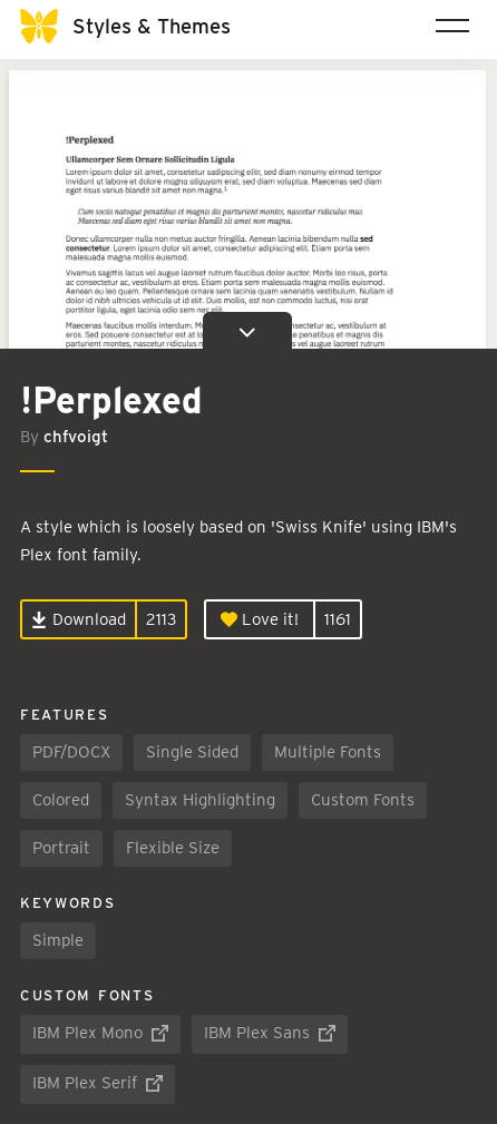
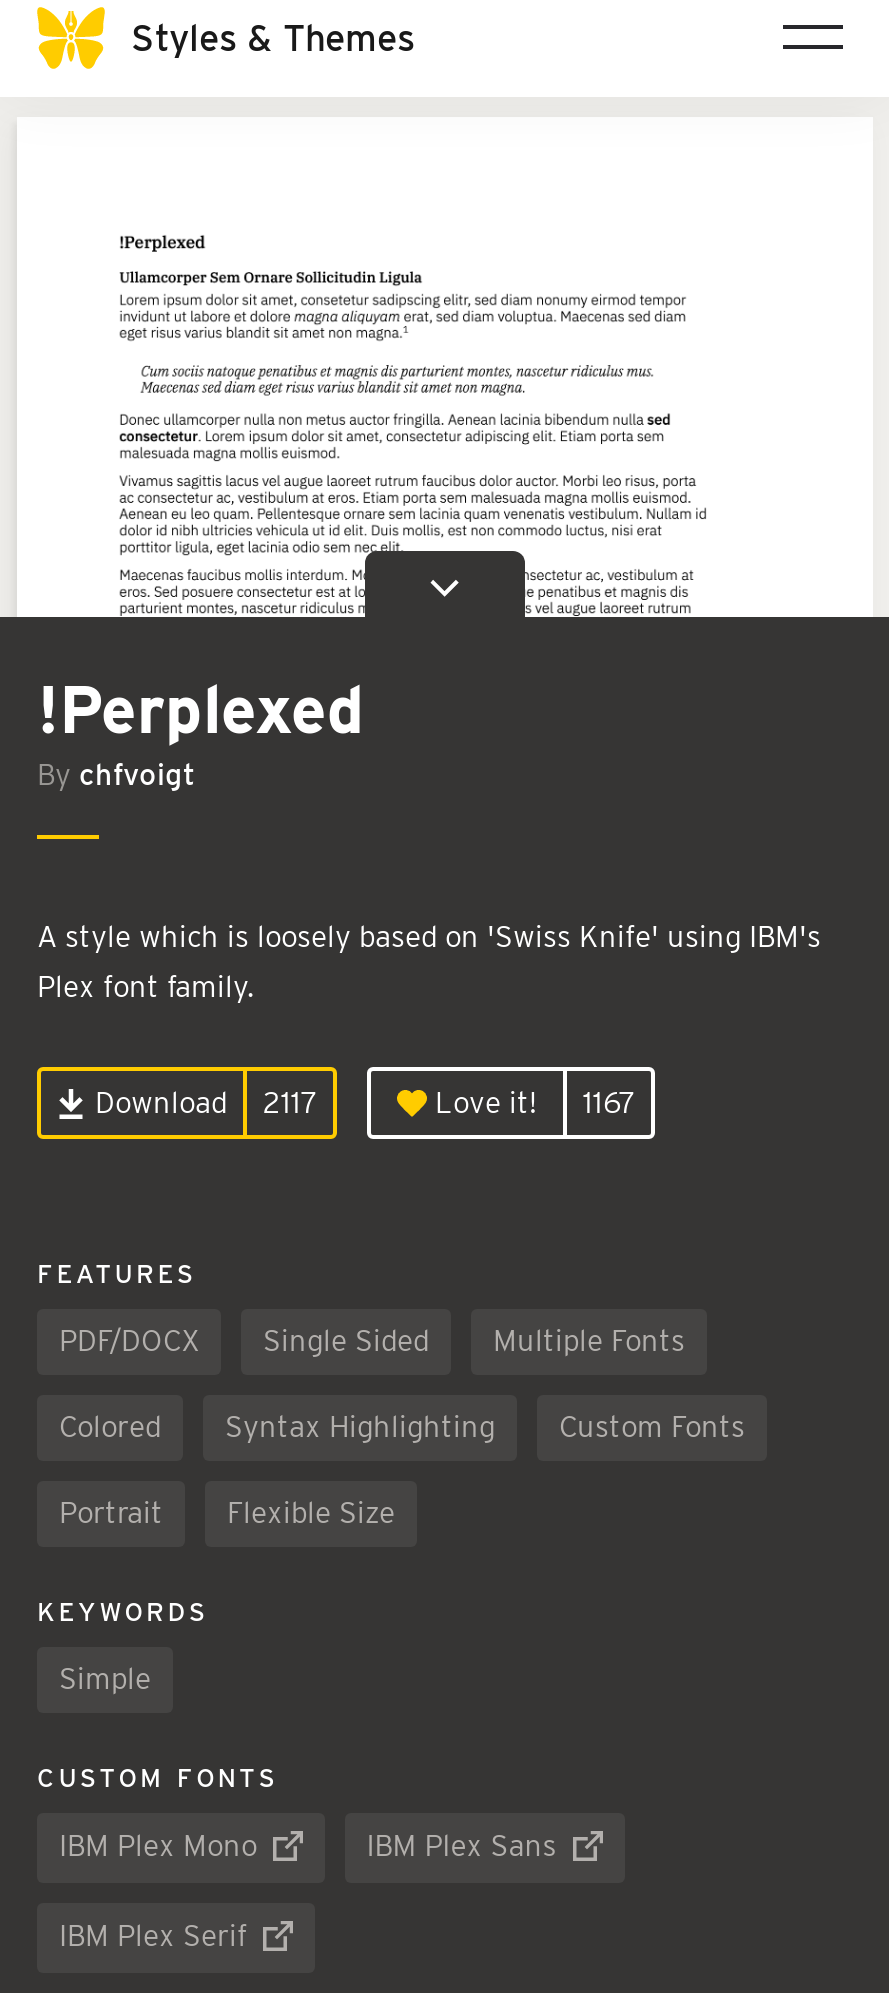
- Download 2113
+ Download 2117

- Love it! 1161
+ Love it! 1167
